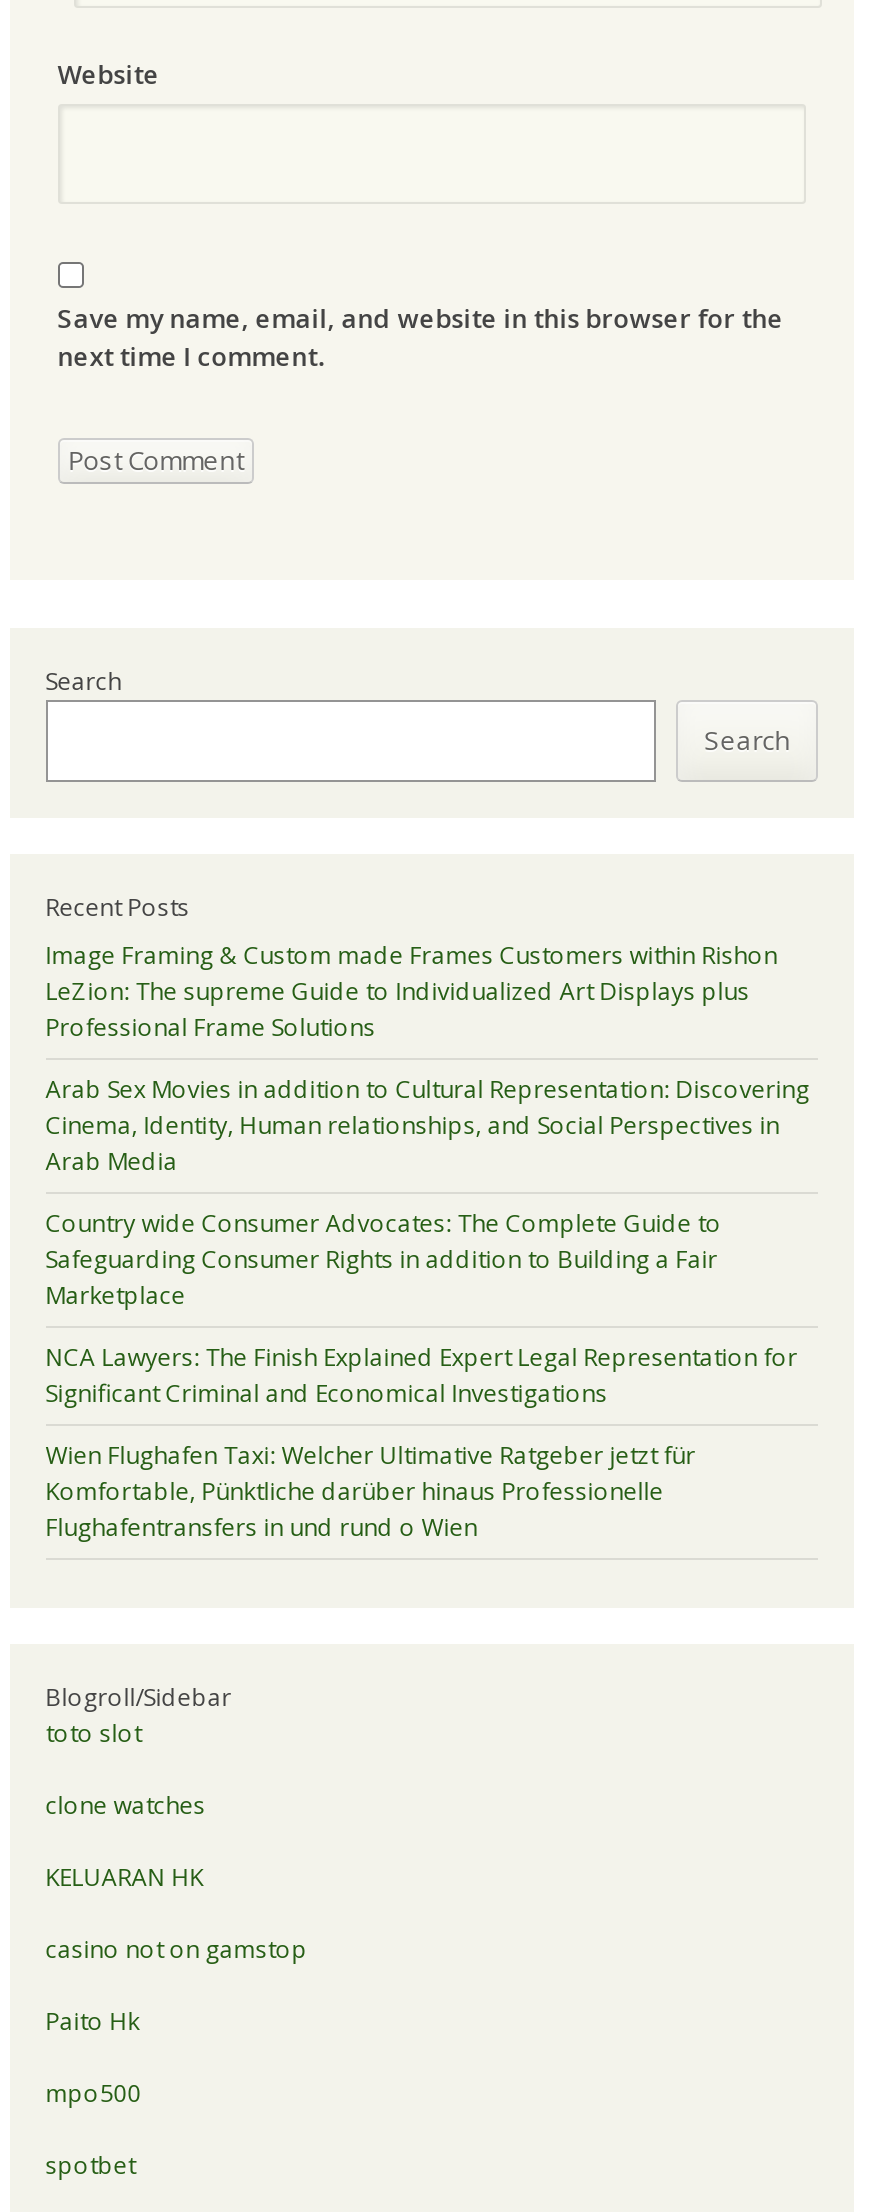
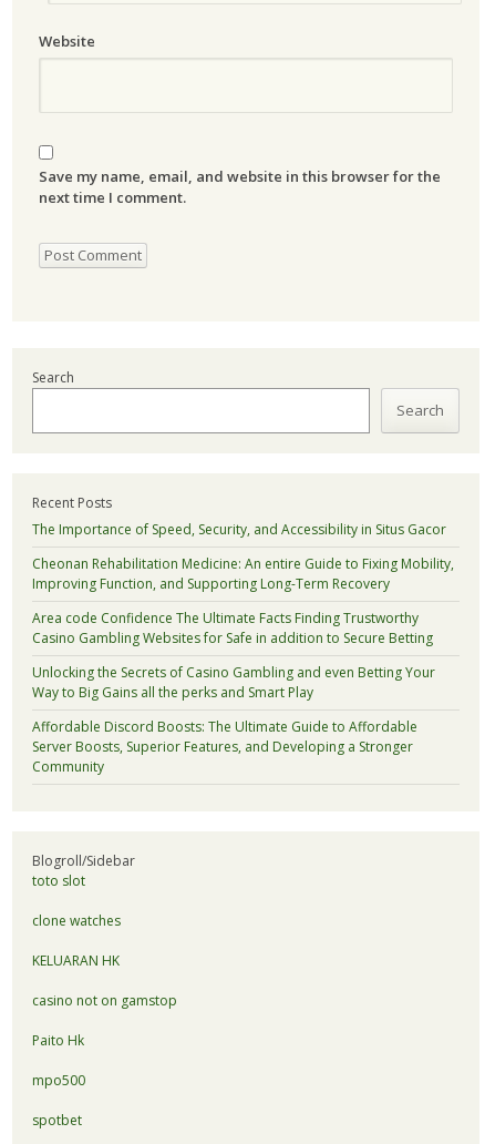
- Image Framing & Custom made Frames Customers within Rishon
- LeZion: The supreme Guide to Individualized Art Displays plus
- Professional Frame Solutions
+ The Importance of Speed, Security, and Accessibility in Situs Gacor

- Arab Sex Movies in addition to Cultural Representation: Discovering
- Cinema, Identity, Human relationships, and Social Perspectives in
- Arab Media
+ Cheonan Rehabilitation Medicine: An entire Guide to Fixing Mobility,
+ Improving Function, and Supporting Long-Term Recovery

- Country wide Consumer Advocates: The Complete Guide to
- Safeguarding Consumer Rights in addition to Building a Fair
- Marketplace
+ Area code Confidence The Ultimate Facts Finding Trustworthy
+ Casino Gambling Websites for Safe in addition to Secure Betting

- NCA Lawyers: The Finish Explained Expert Legal Representation for
- Significant Criminal and Economical Investigations
+ Unlocking the Secrets of Casino Gambling and even Betting Your
+ Way to Big Gains all the perks and Smart Play

- Wien Flughafen Taxi: Welcher Ultimative Ratgeber jetzt für
- Komfortable, Pünktliche darüber hinaus Professionelle
- Flughafentransfers in und rund o Wien
+ Affordable Discord Boosts: The Ultimate Guide to Affordable
+ Server Boosts, Superior Features, and Developing a Stronger
+ Community
